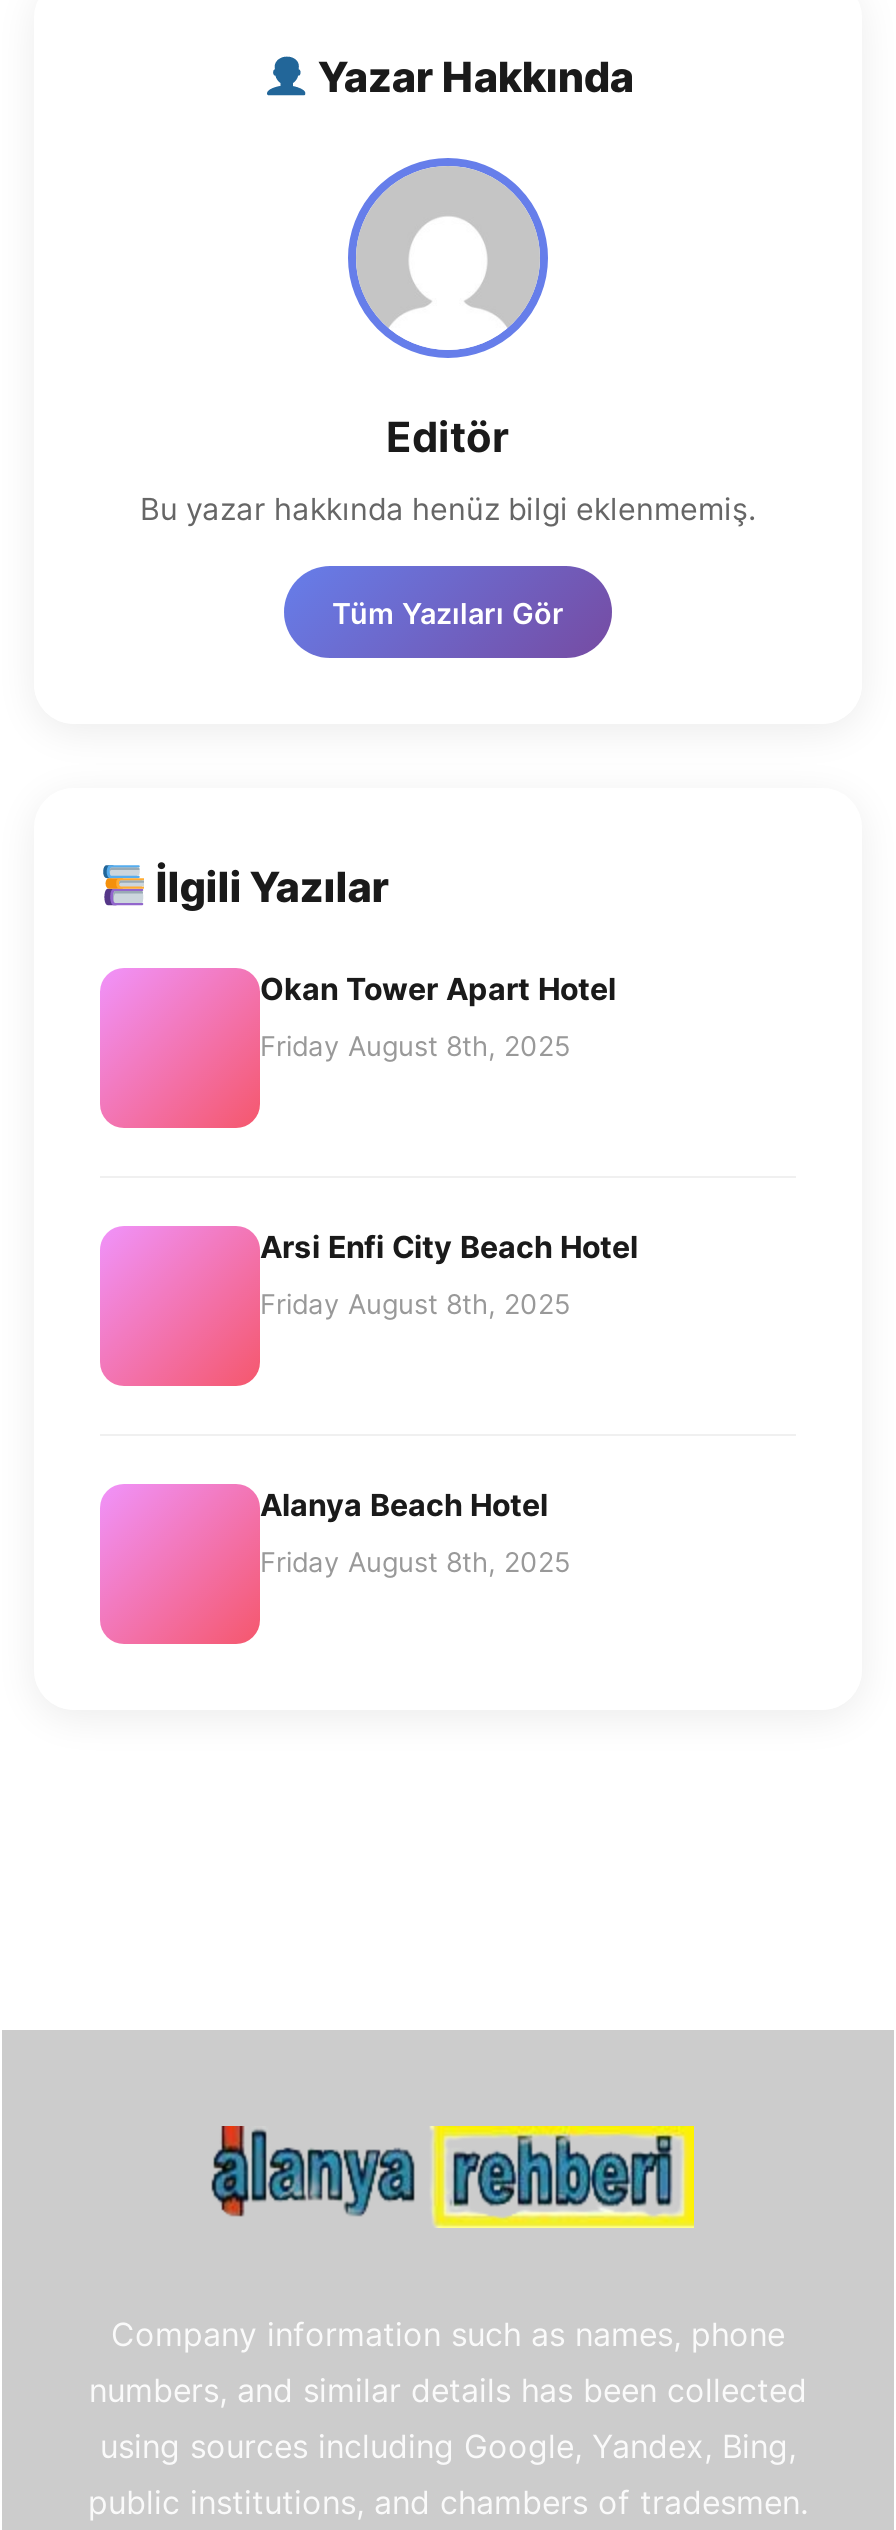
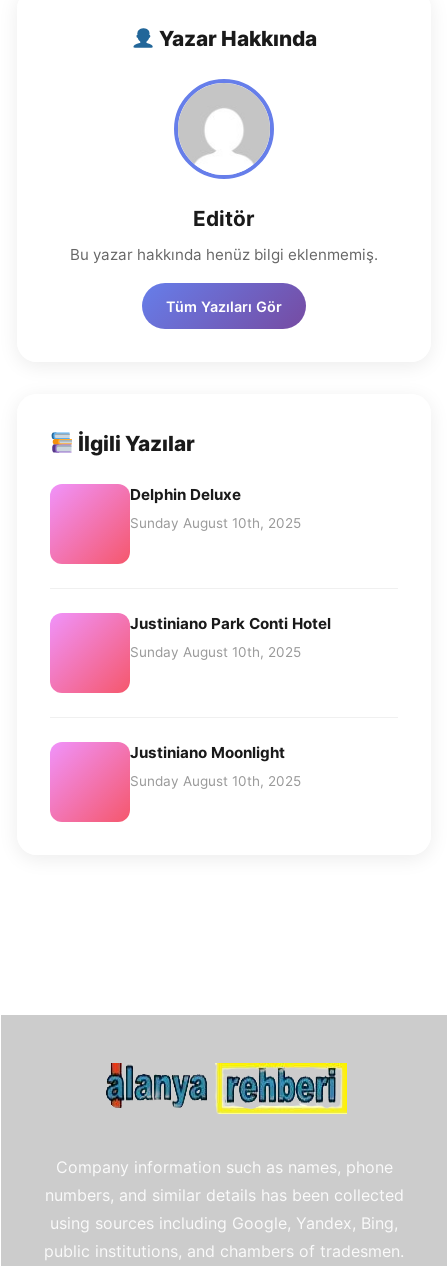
- Okan Tower Apart Hotel
+ Delphin Deluxe

- Friday August 8th, 2025
+ Sunday August 10th, 2025

- Arsi Enfi City Beach Hotel
+ Justiniano Park Conti Hotel

- Friday August 8th, 2025
+ Sunday August 10th, 2025

- Alanya Beach Hotel
+ Justiniano Moonlight

- Friday August 8th, 2025
+ Sunday August 10th, 2025
